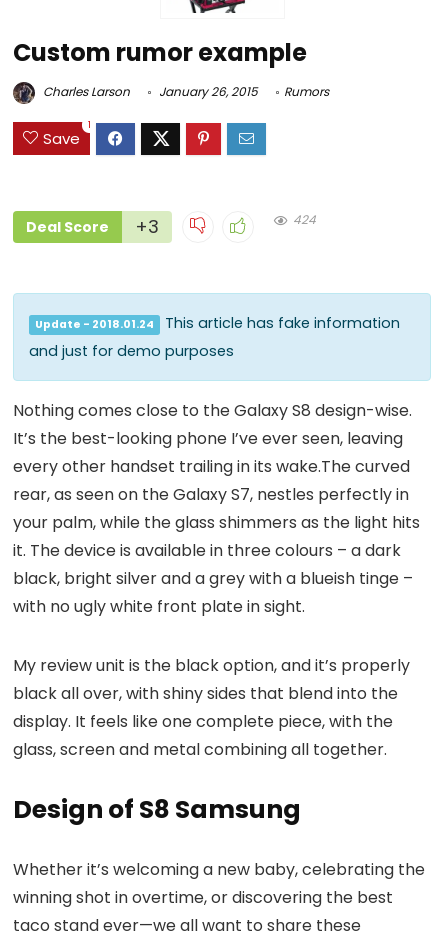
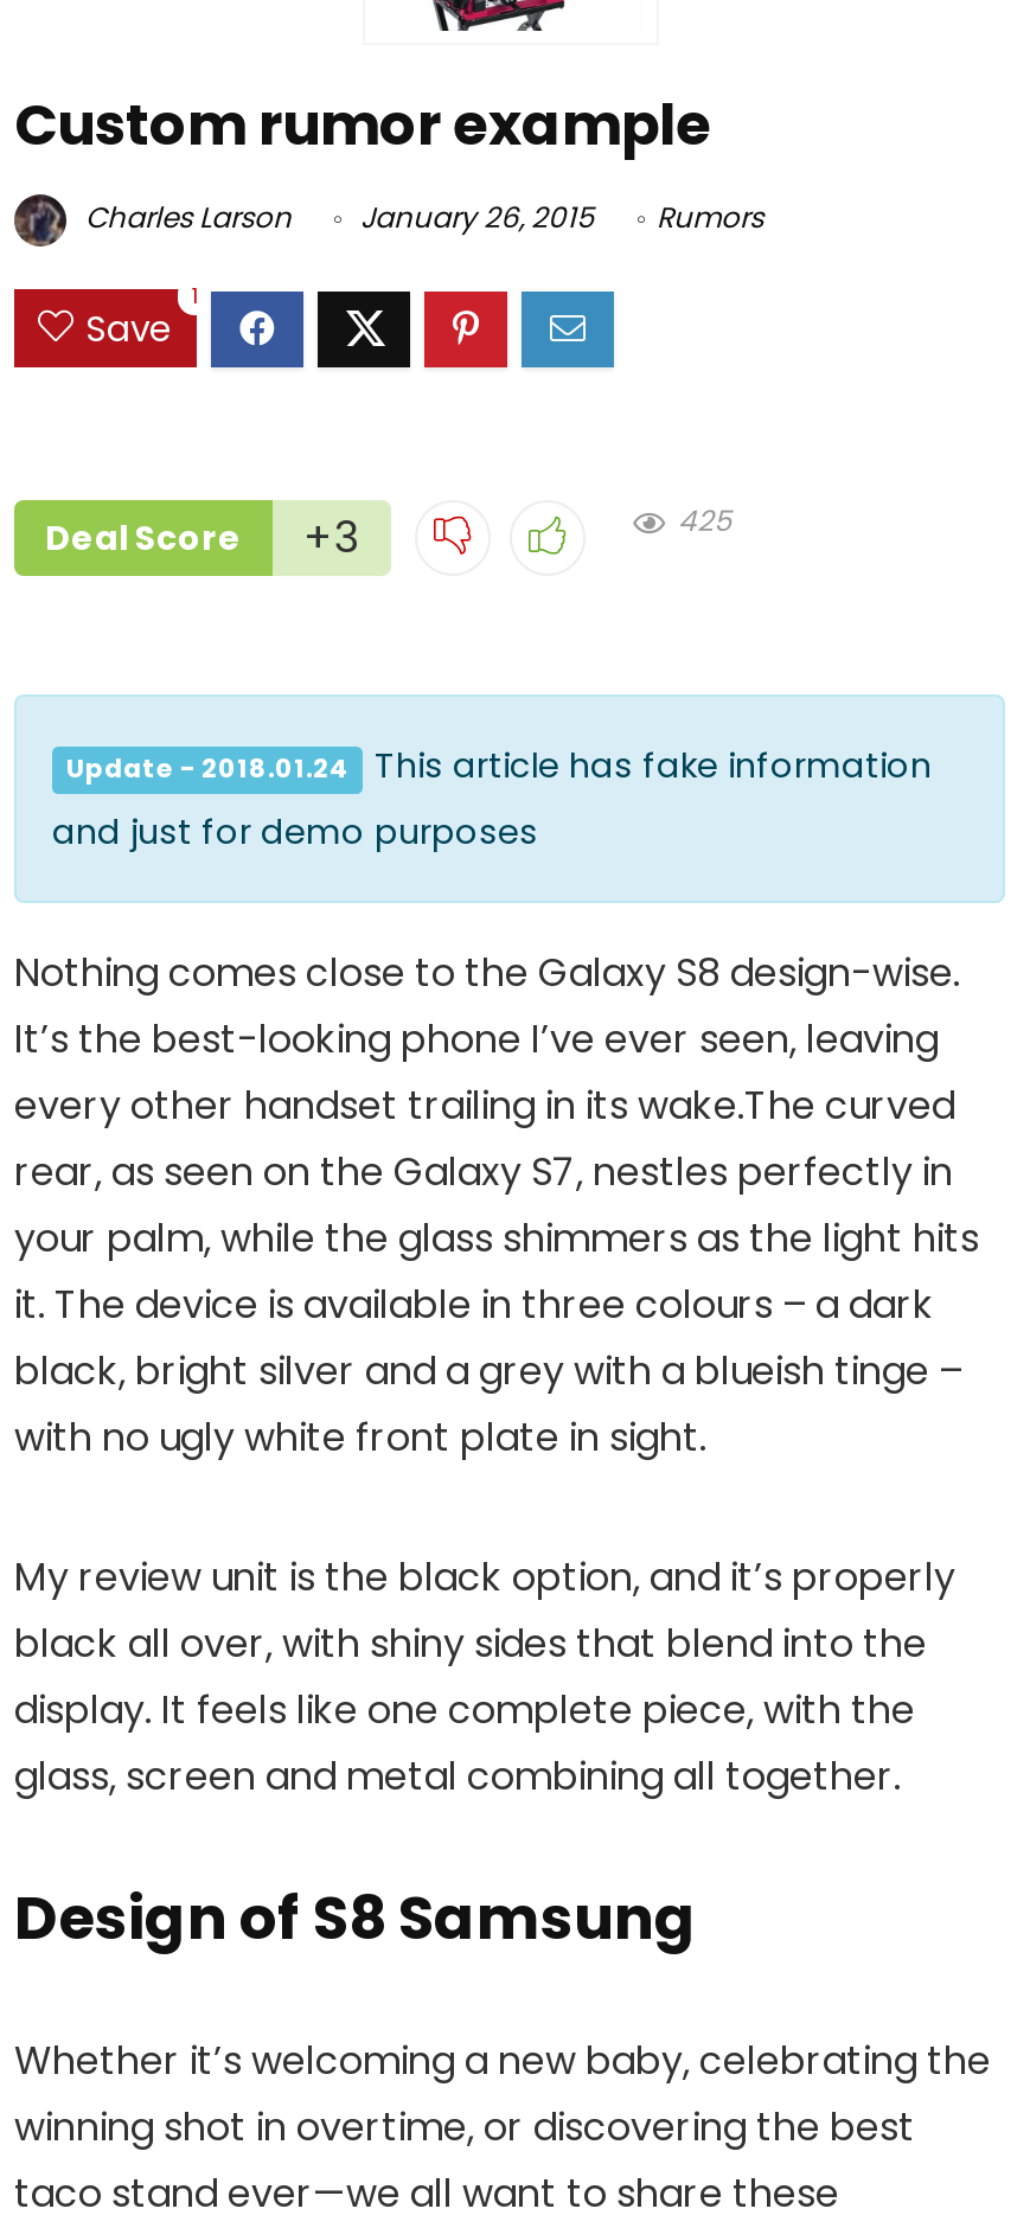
- 424
+ 425
